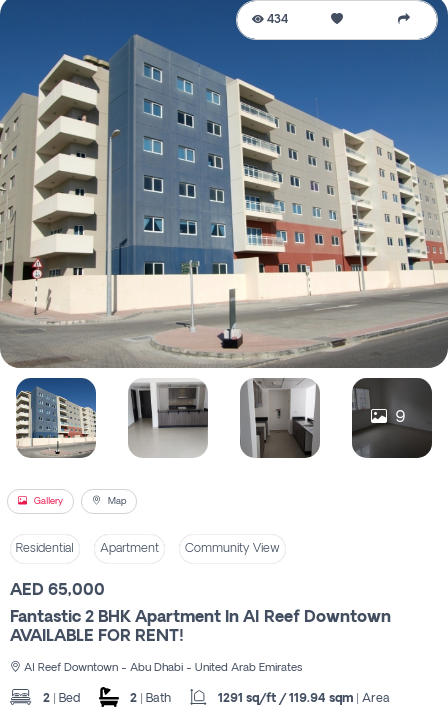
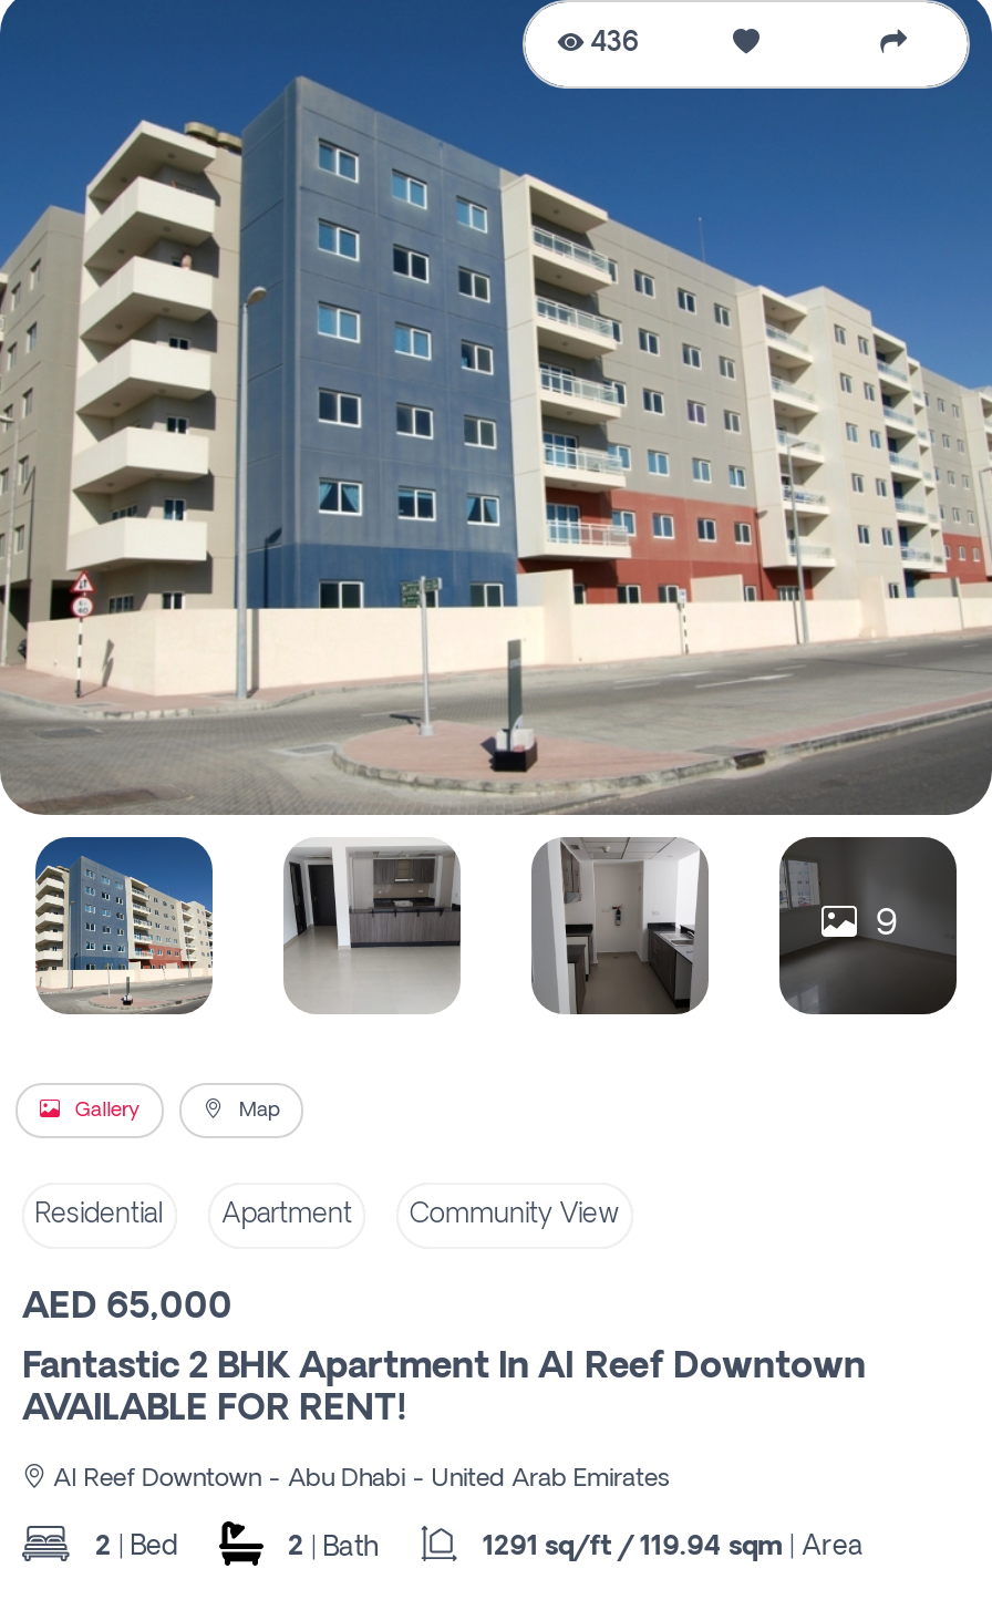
- 434
+ 436
